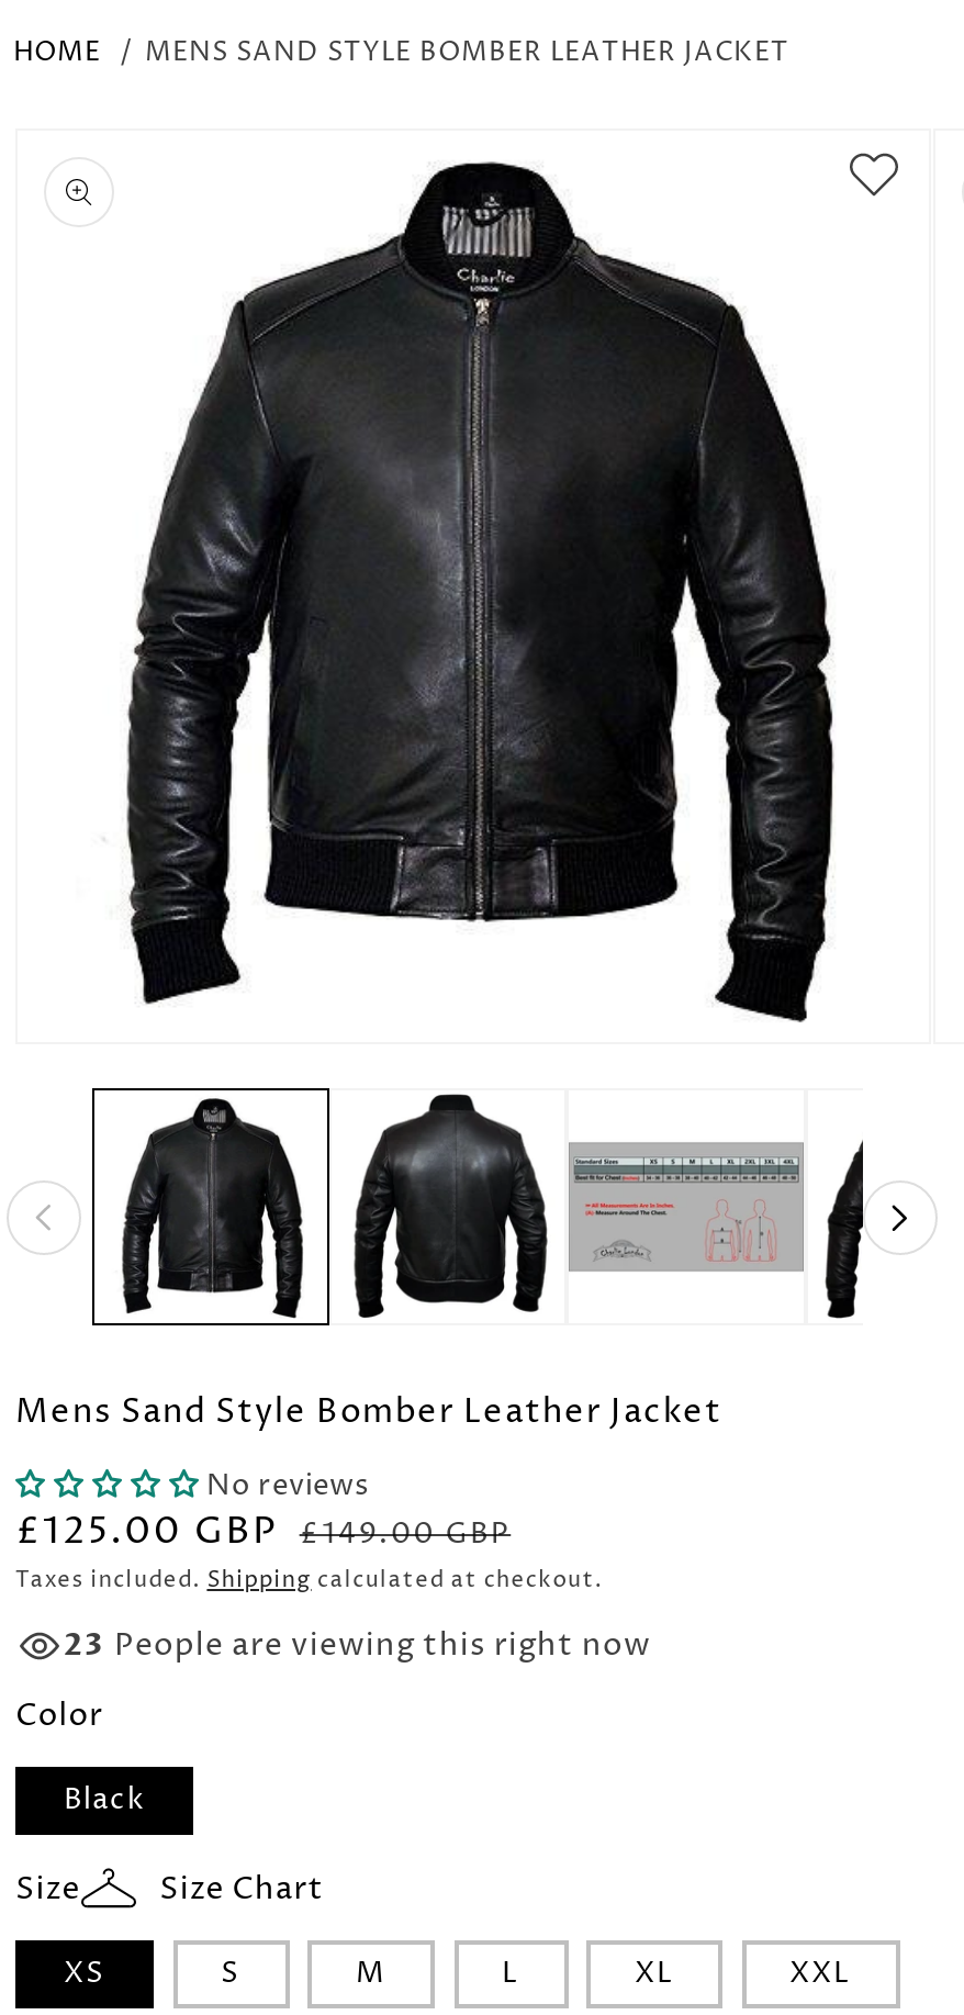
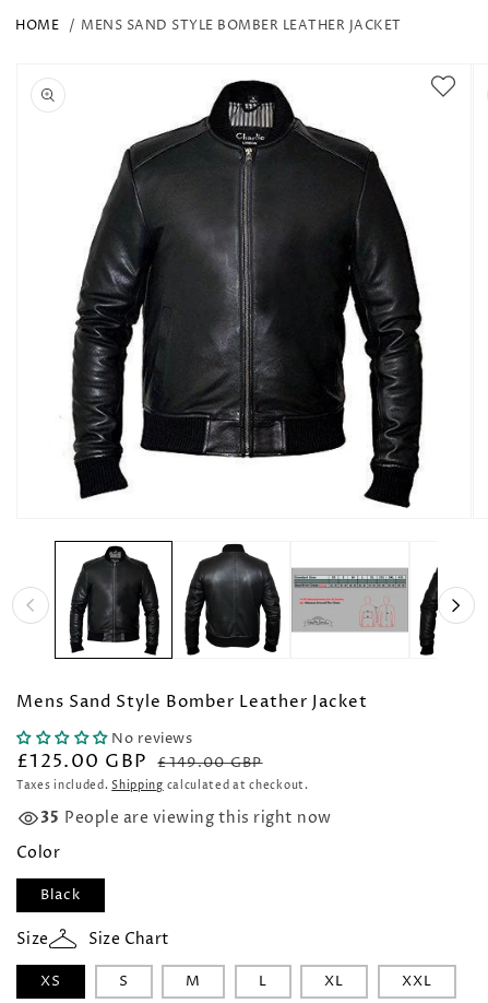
- 23 People are viewing this right now
+ 35 People are viewing this right now
